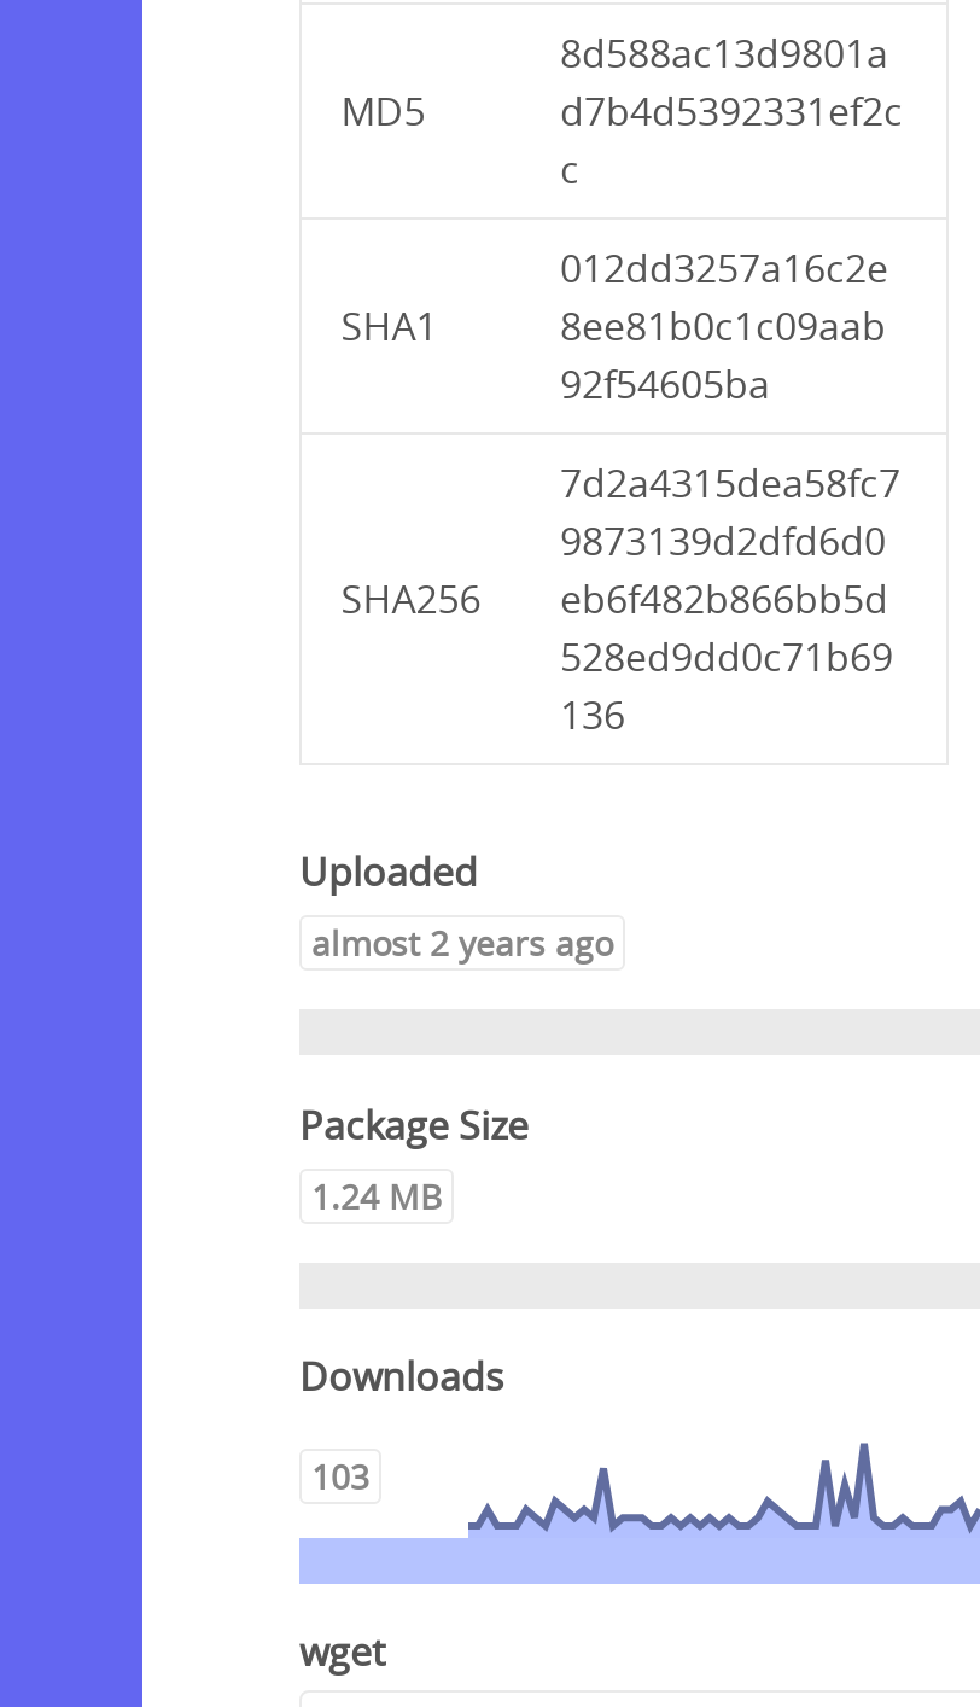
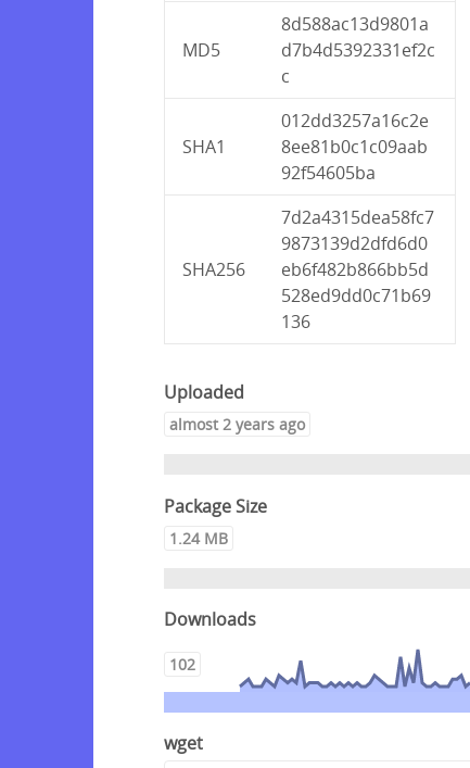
- 103
+ 102
